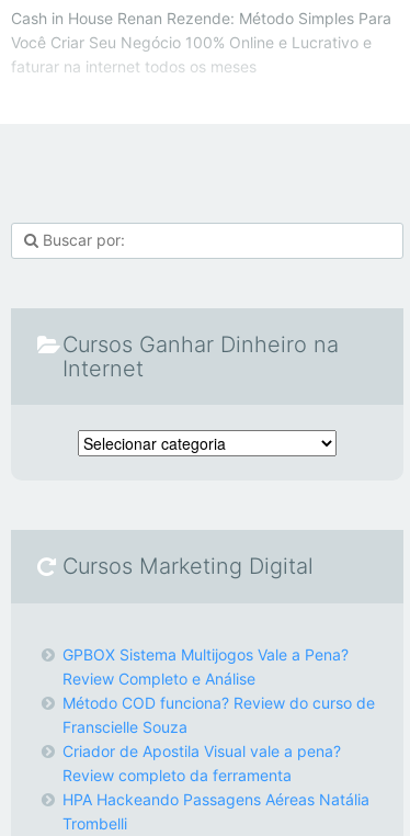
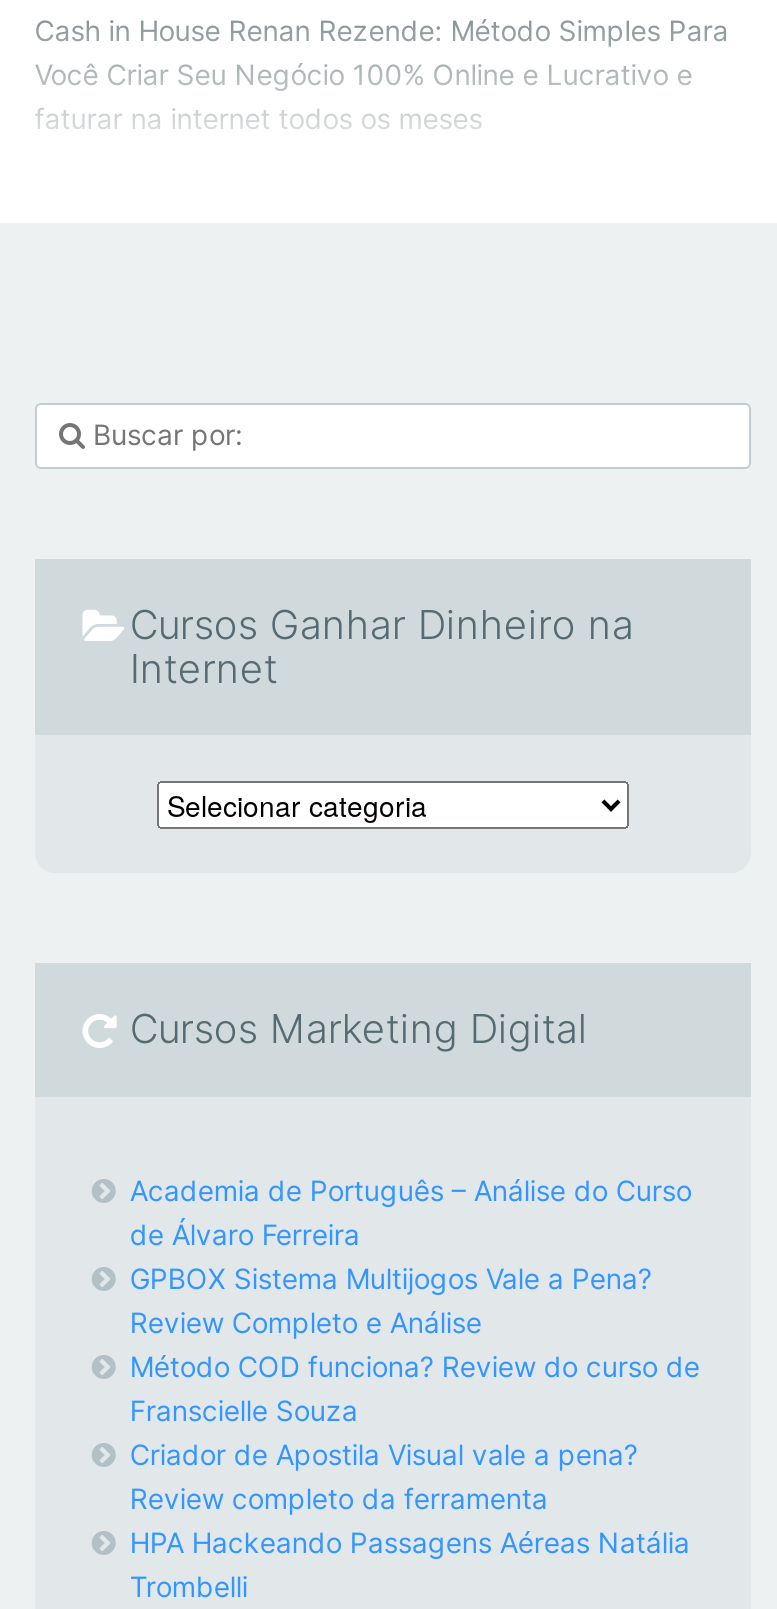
+ Academia de Português – Análise do Curso
+ de Álvaro Ferreira
